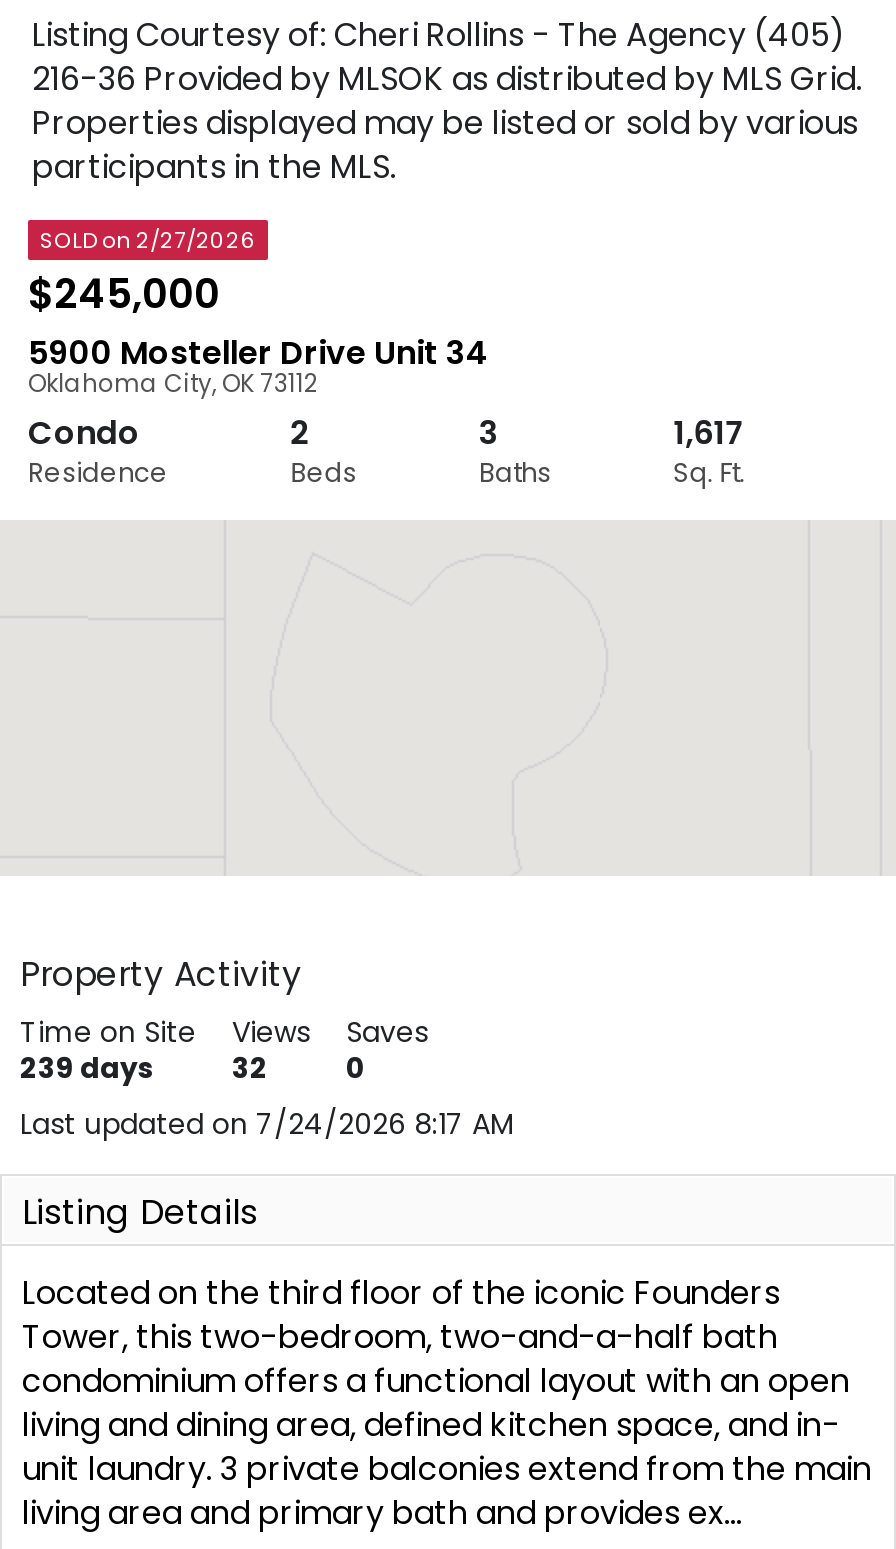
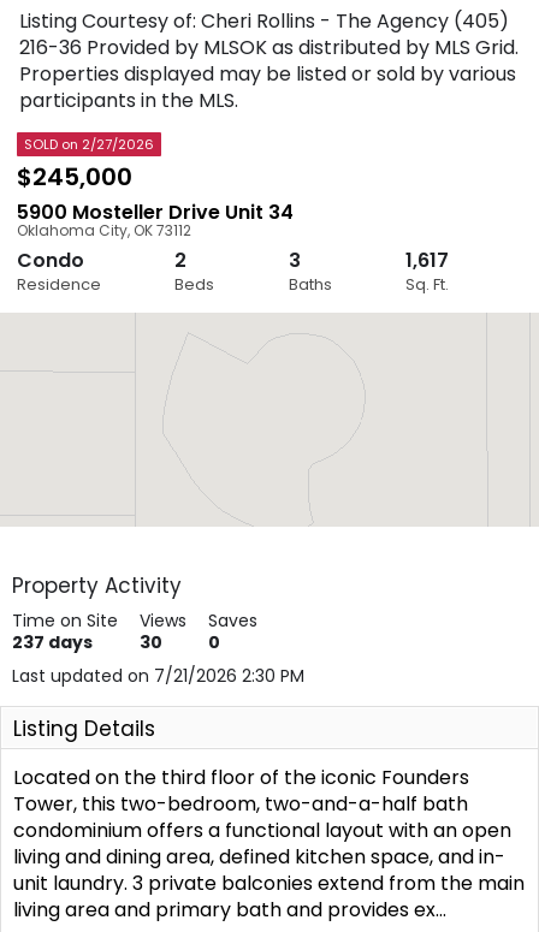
- 239 days
+ 237 days

- 32
+ 30

- Last updated on 7/24/2026 8:17 AM
+ Last updated on 7/21/2026 2:30 PM
